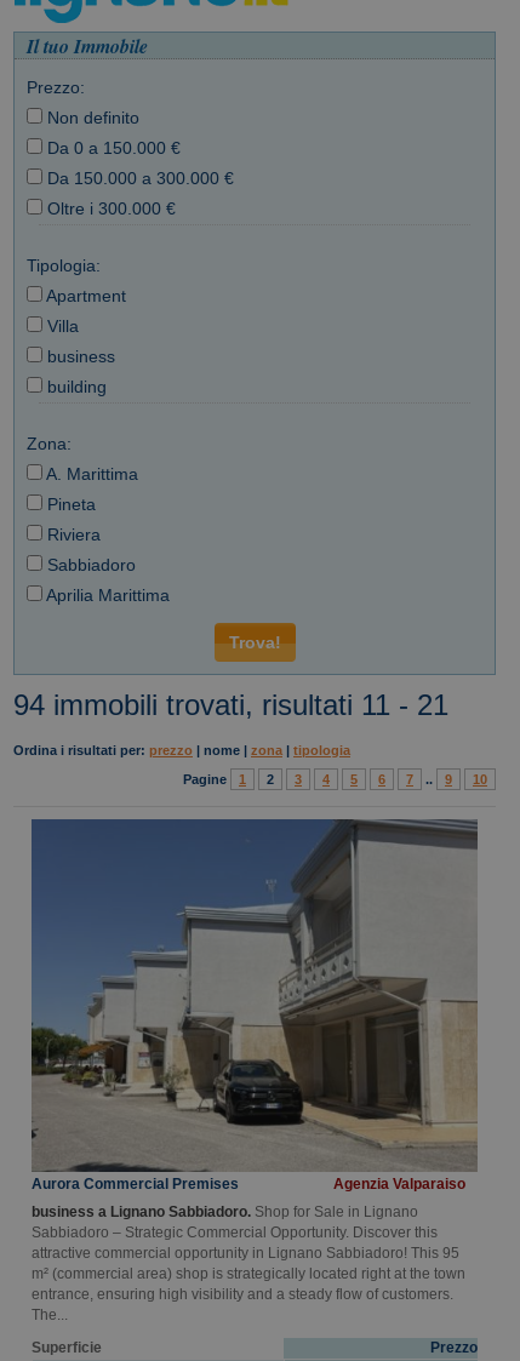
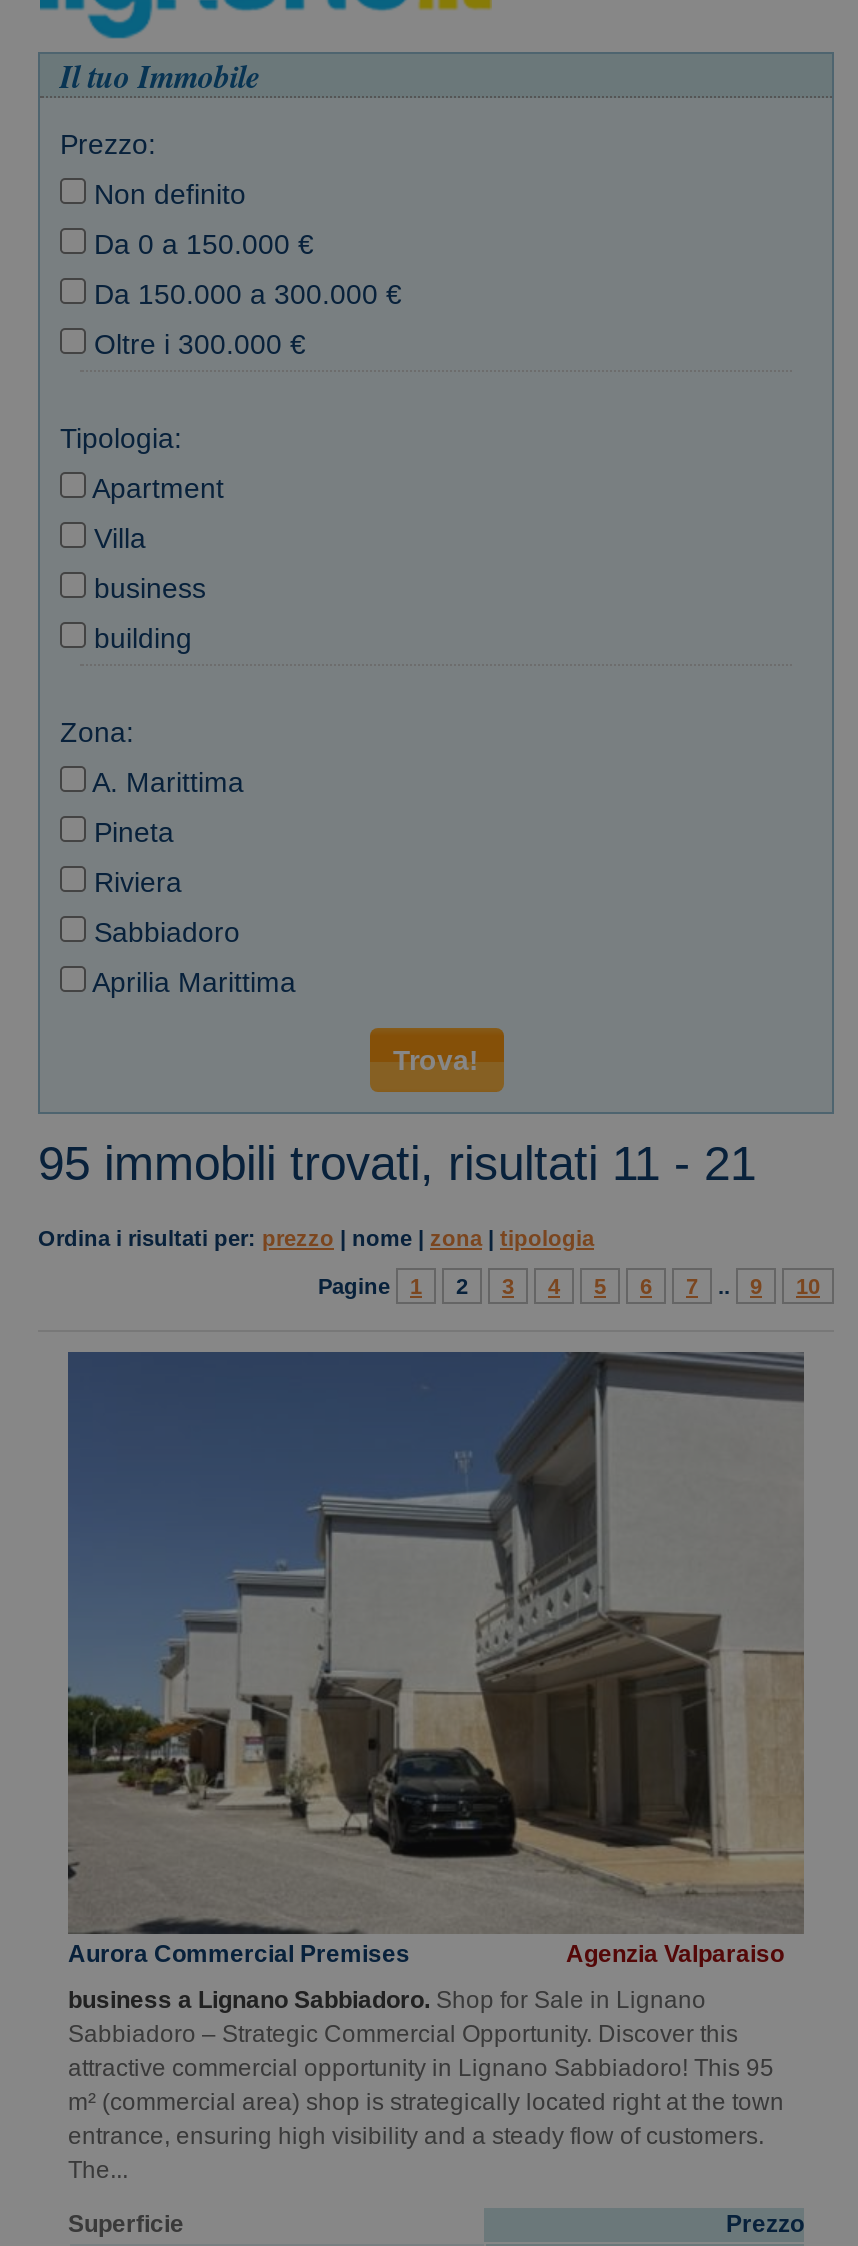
- 94 immobili trovati, risultati 11 - 21
+ 95 immobili trovati, risultati 11 - 21
